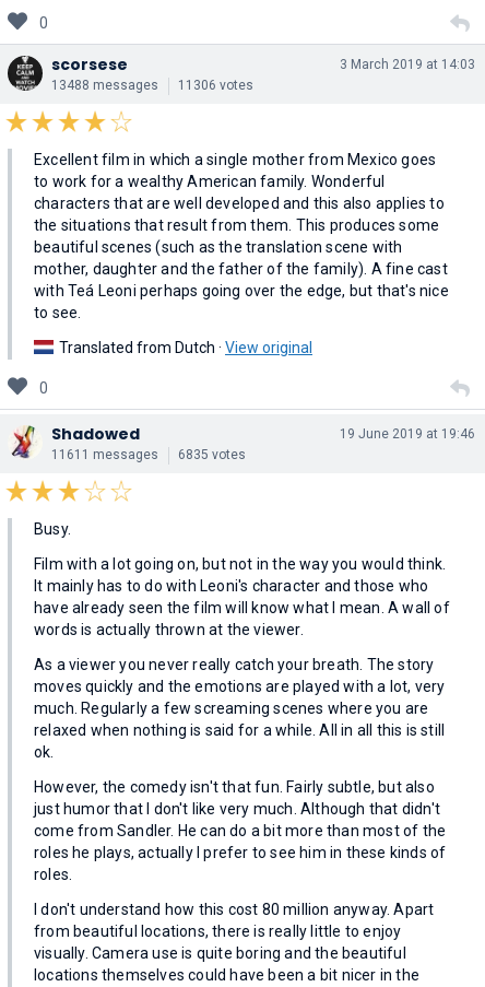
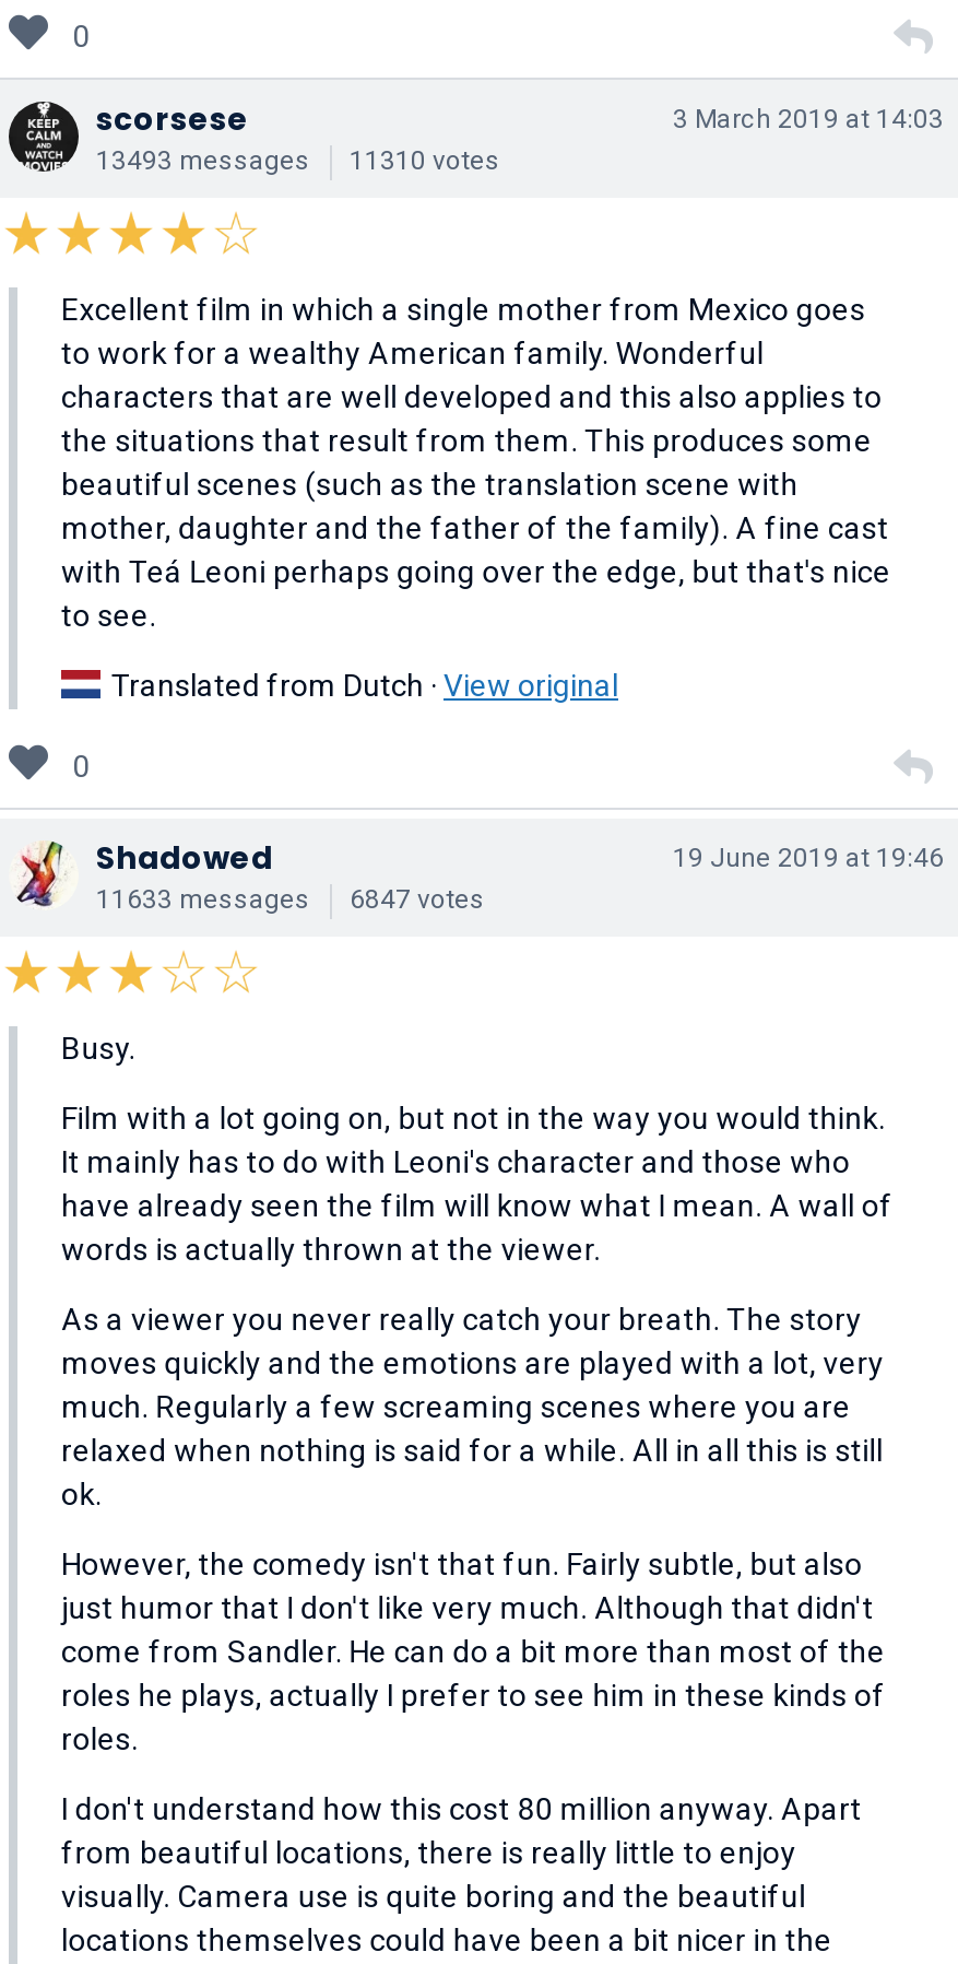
- 13488 messages
+ 13493 messages

- 11306 votes
+ 11310 votes

- 11611 messages
+ 11633 messages

- 6835 votes
+ 6847 votes
